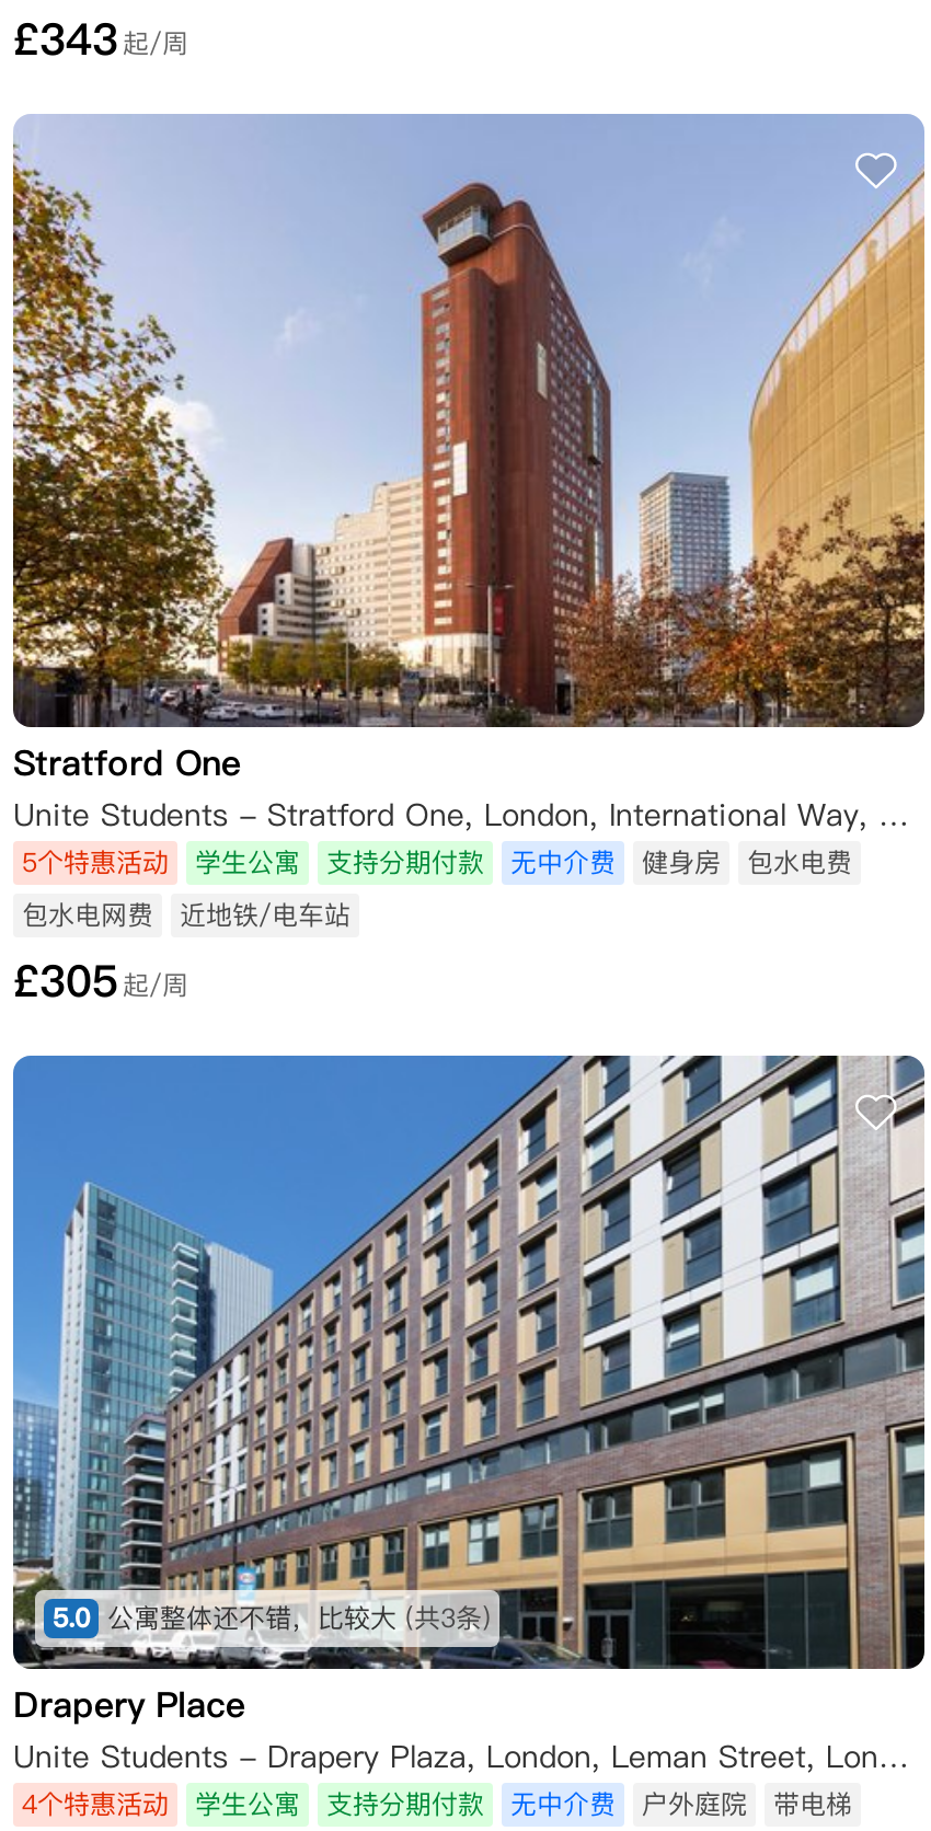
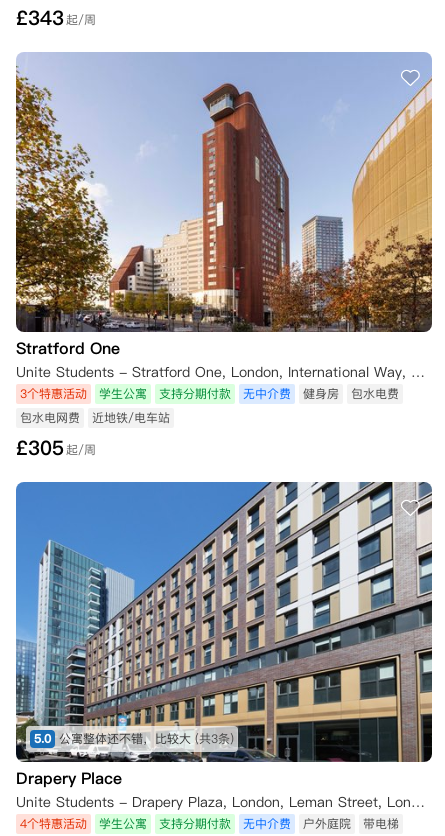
- 5个特惠活动 学生公寓 支持分期付款 无中介费 健身房 包水电费
+ 3个特惠活动 学生公寓 支持分期付款 无中介费 健身房 包水电费
